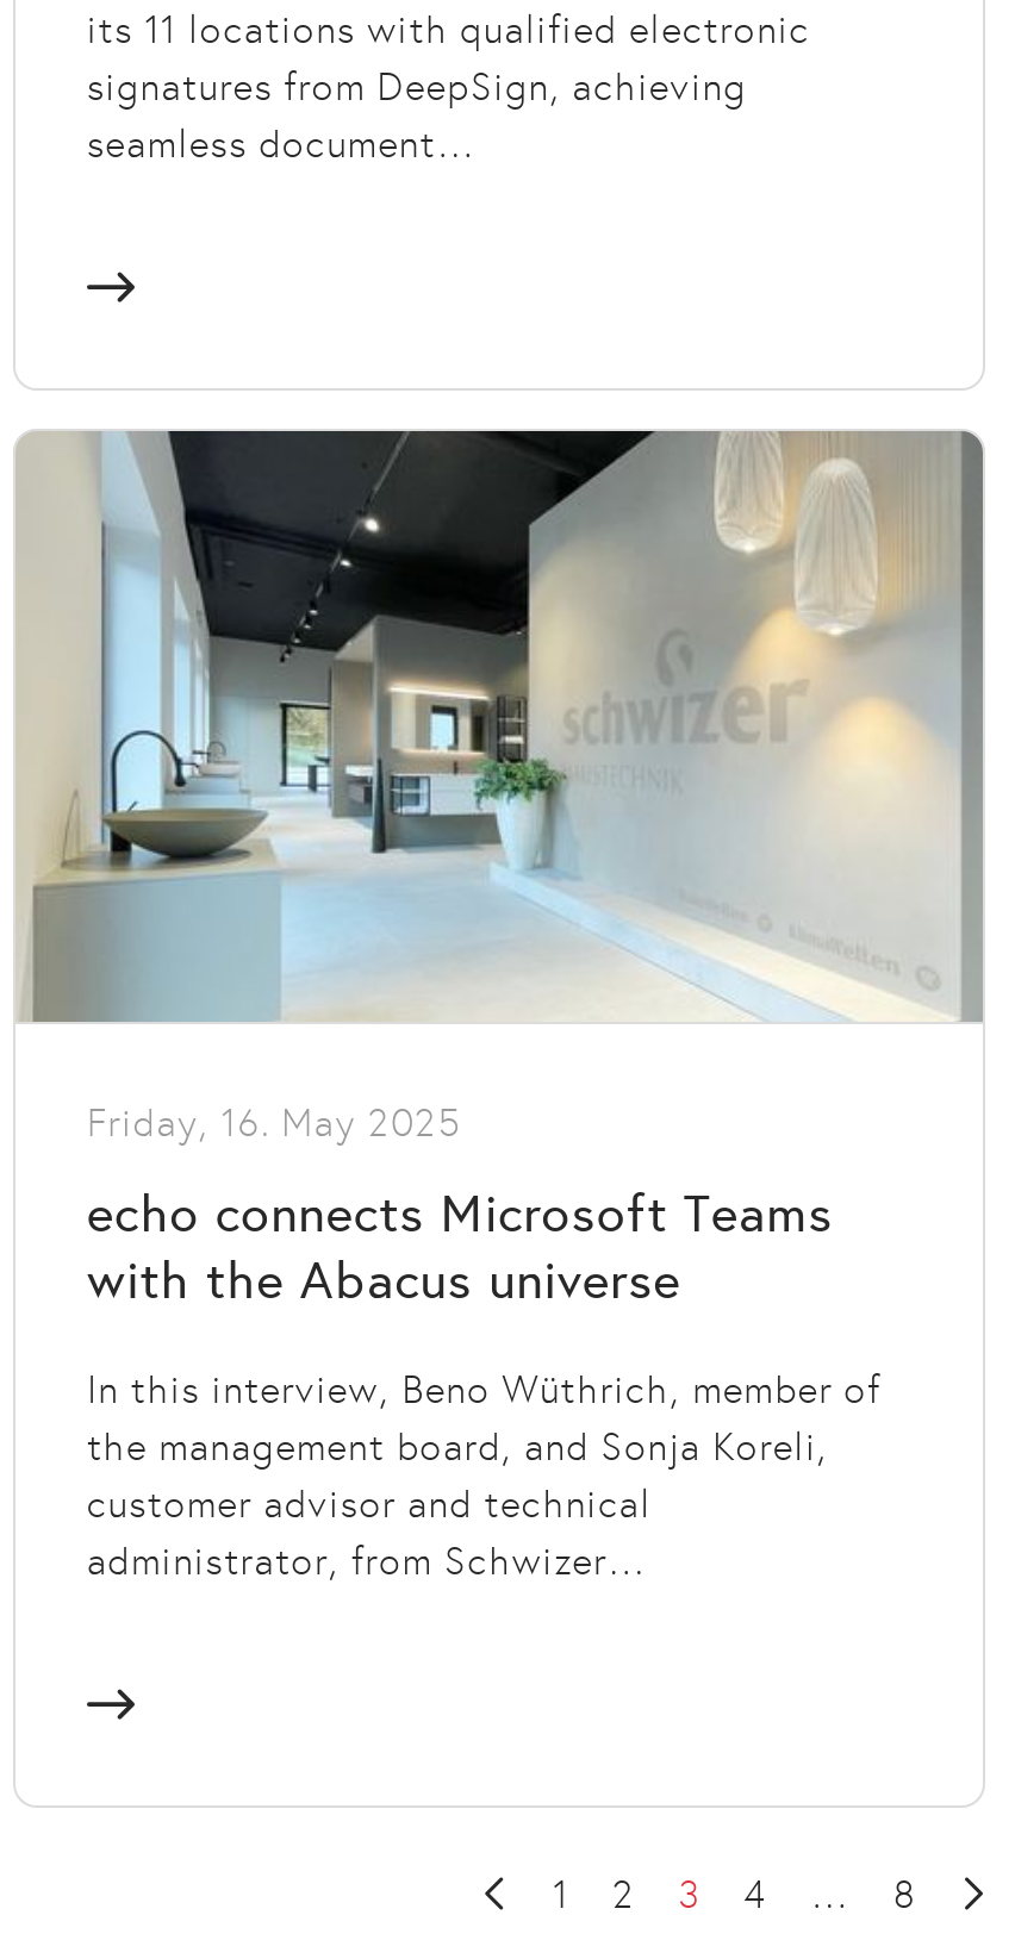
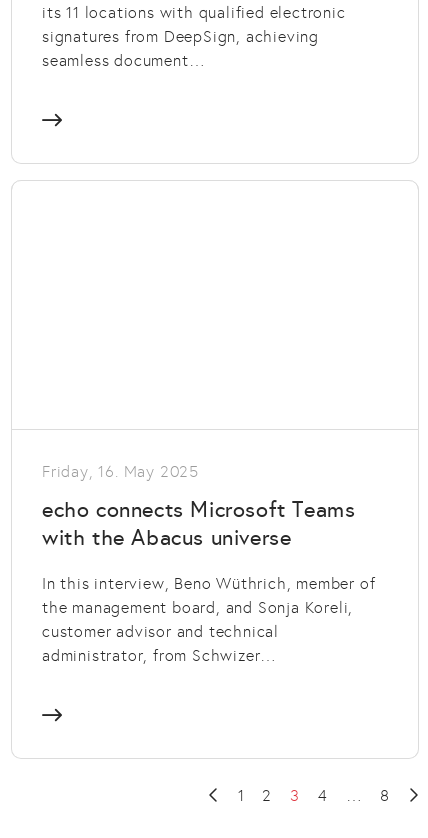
- [image]
